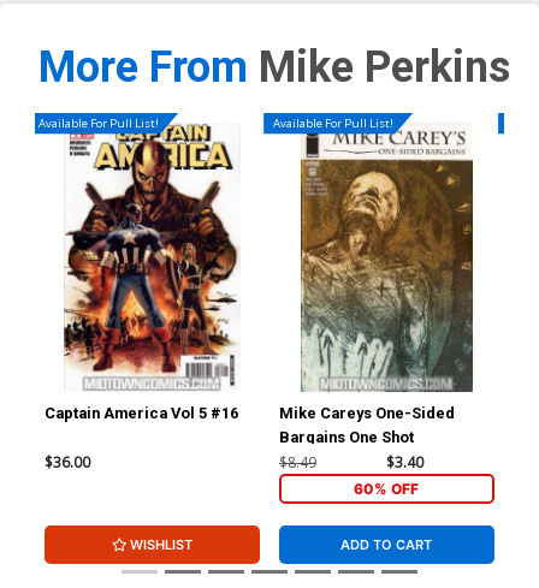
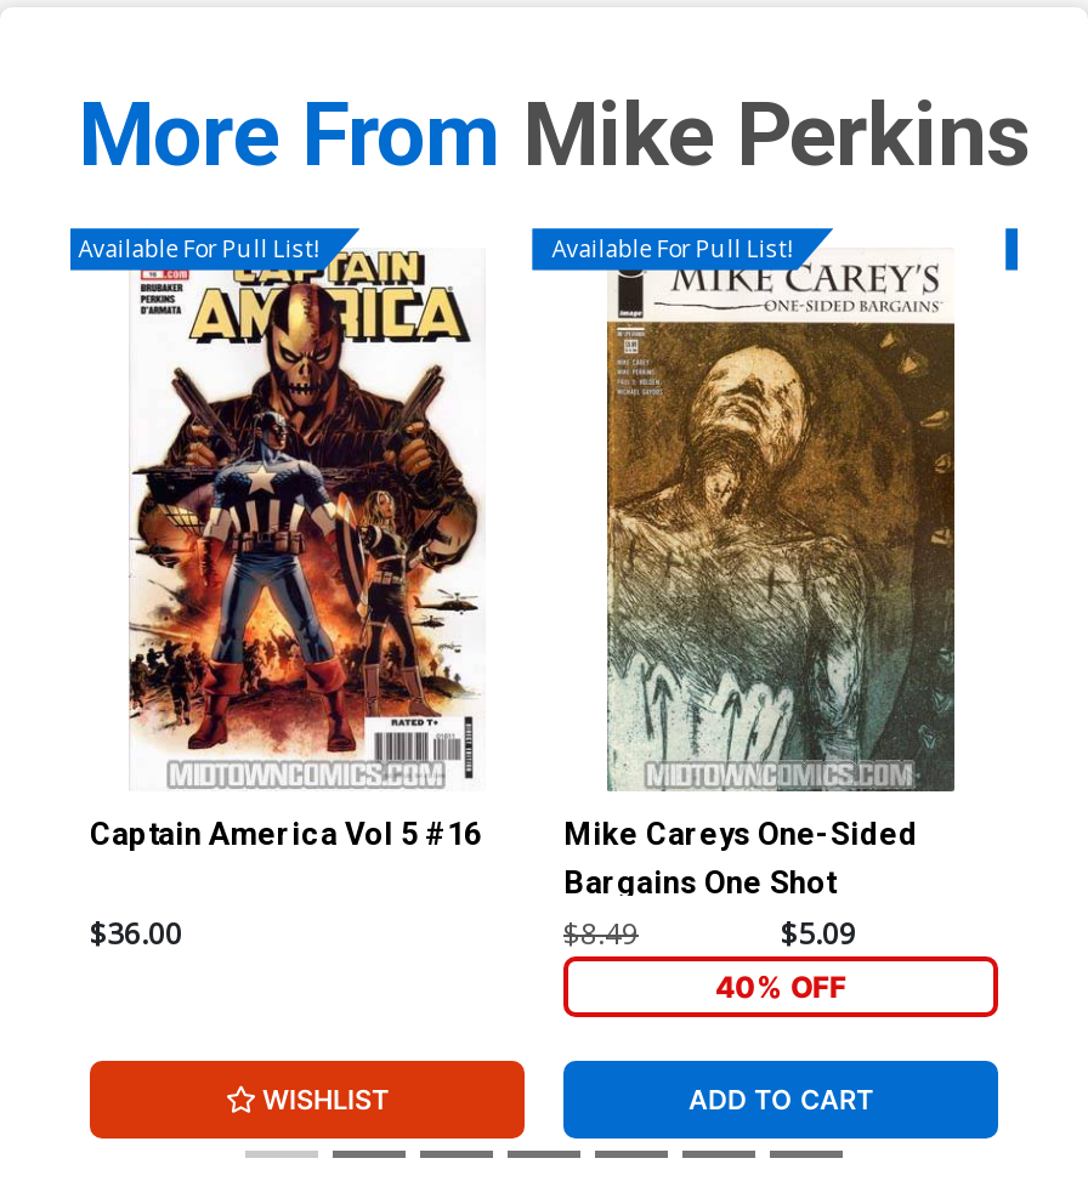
- $3.40
+ $5.09

- 60% OFF
+ 40% OFF
